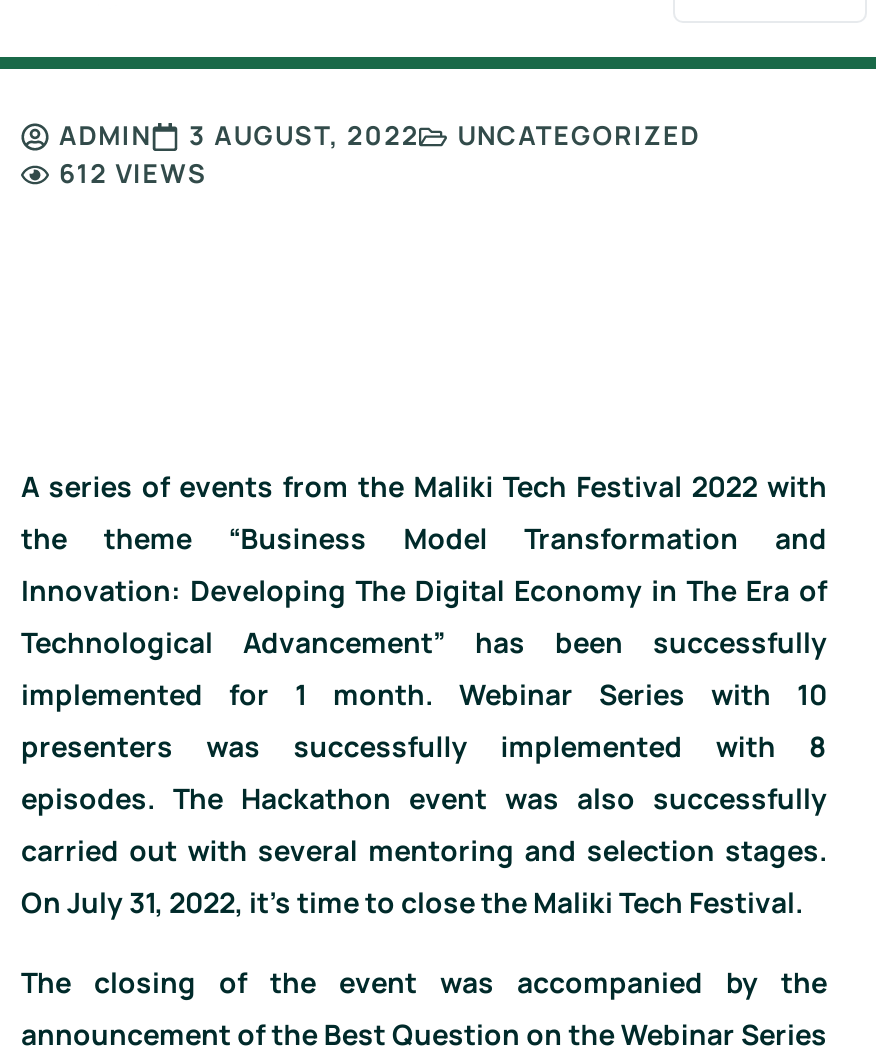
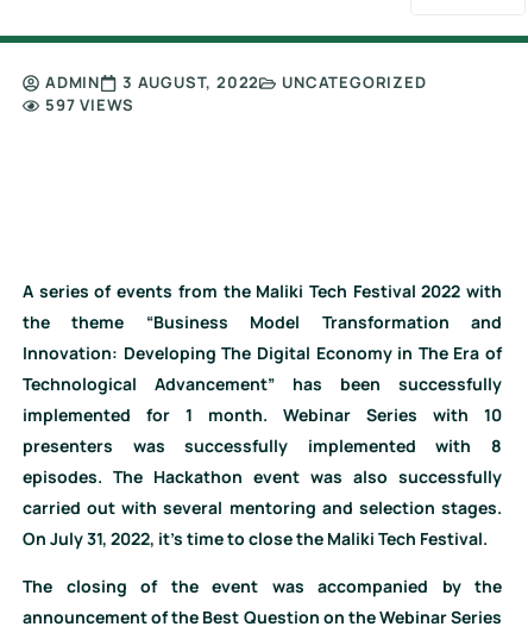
- 612 VIEWS
+ 597 VIEWS
